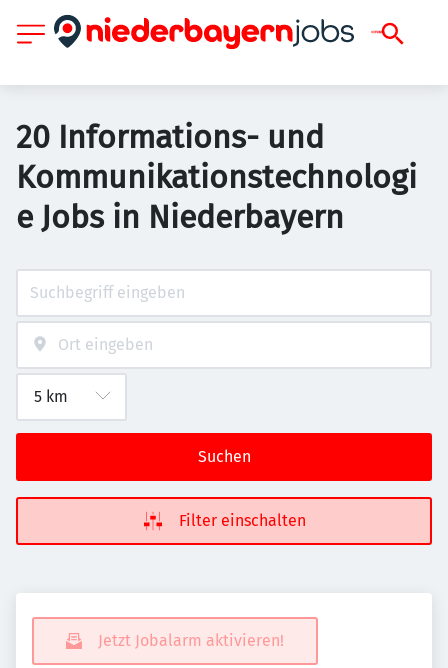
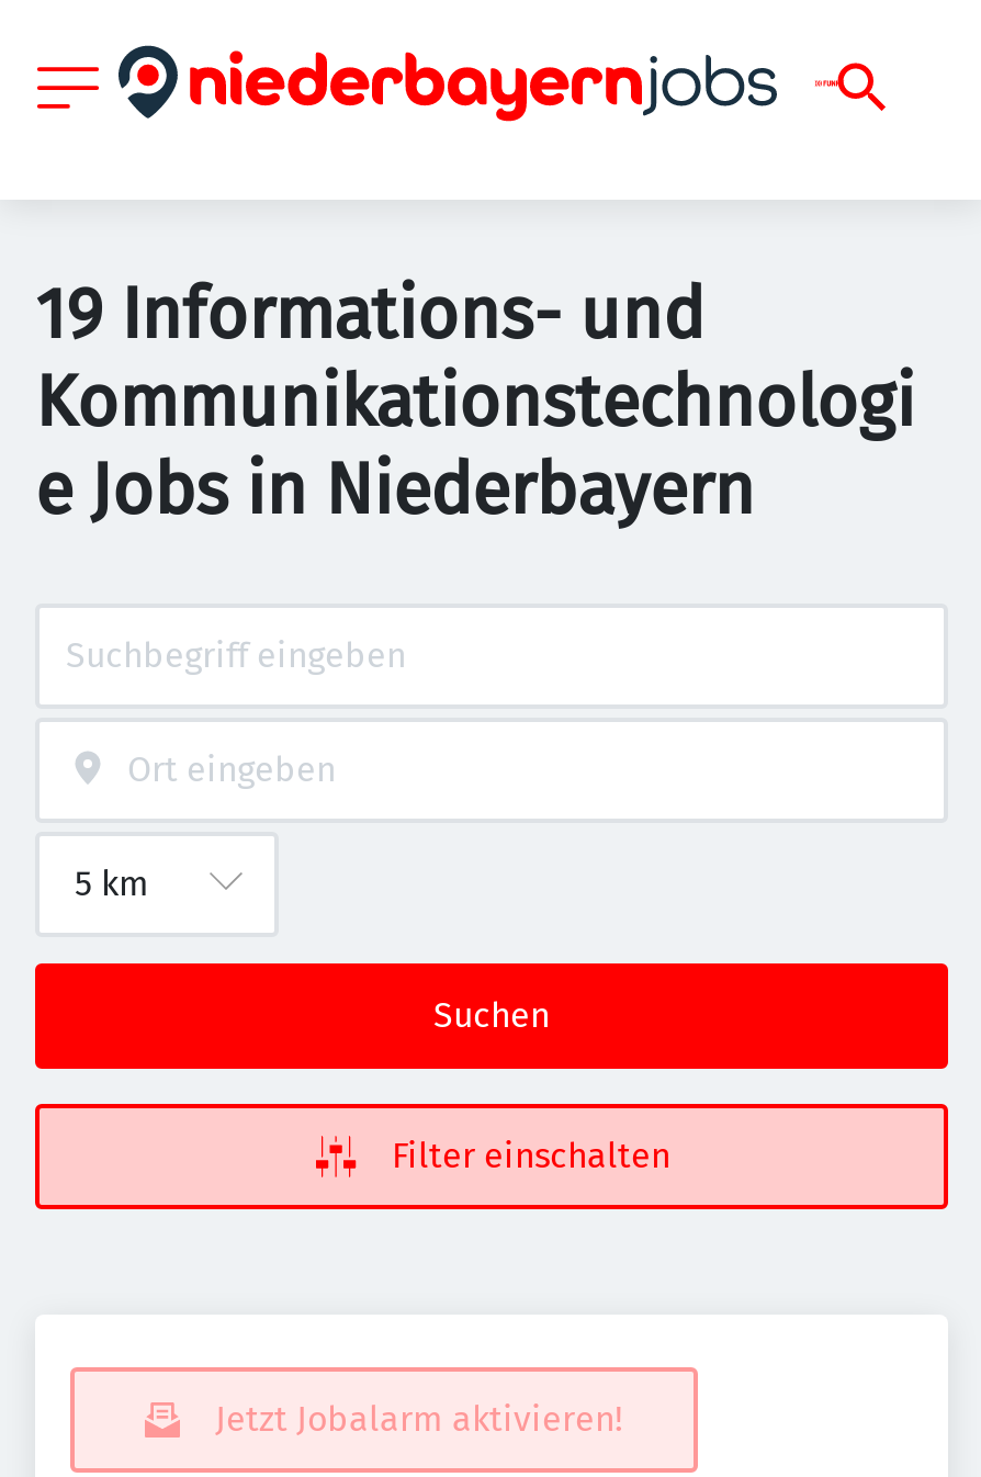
- 20 Informations- und
+ 19 Informations- und
